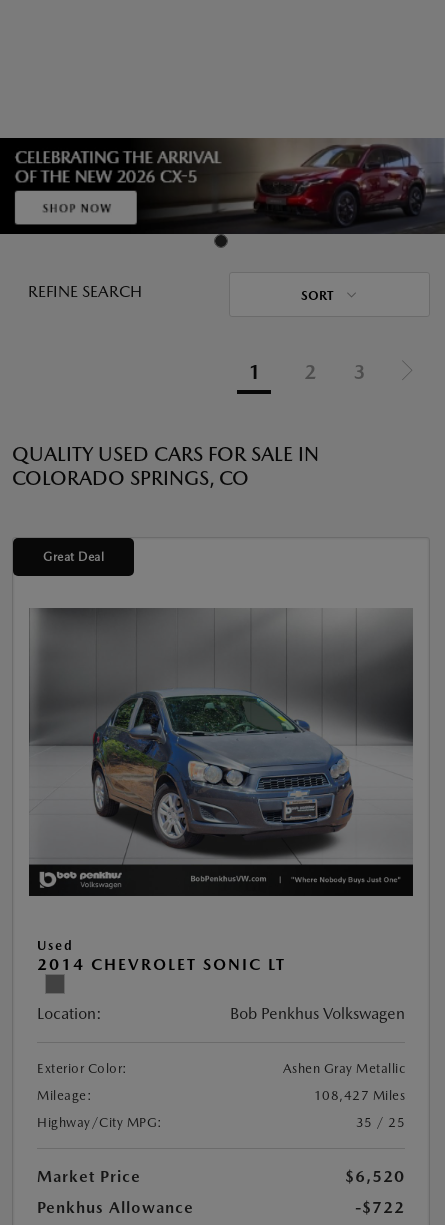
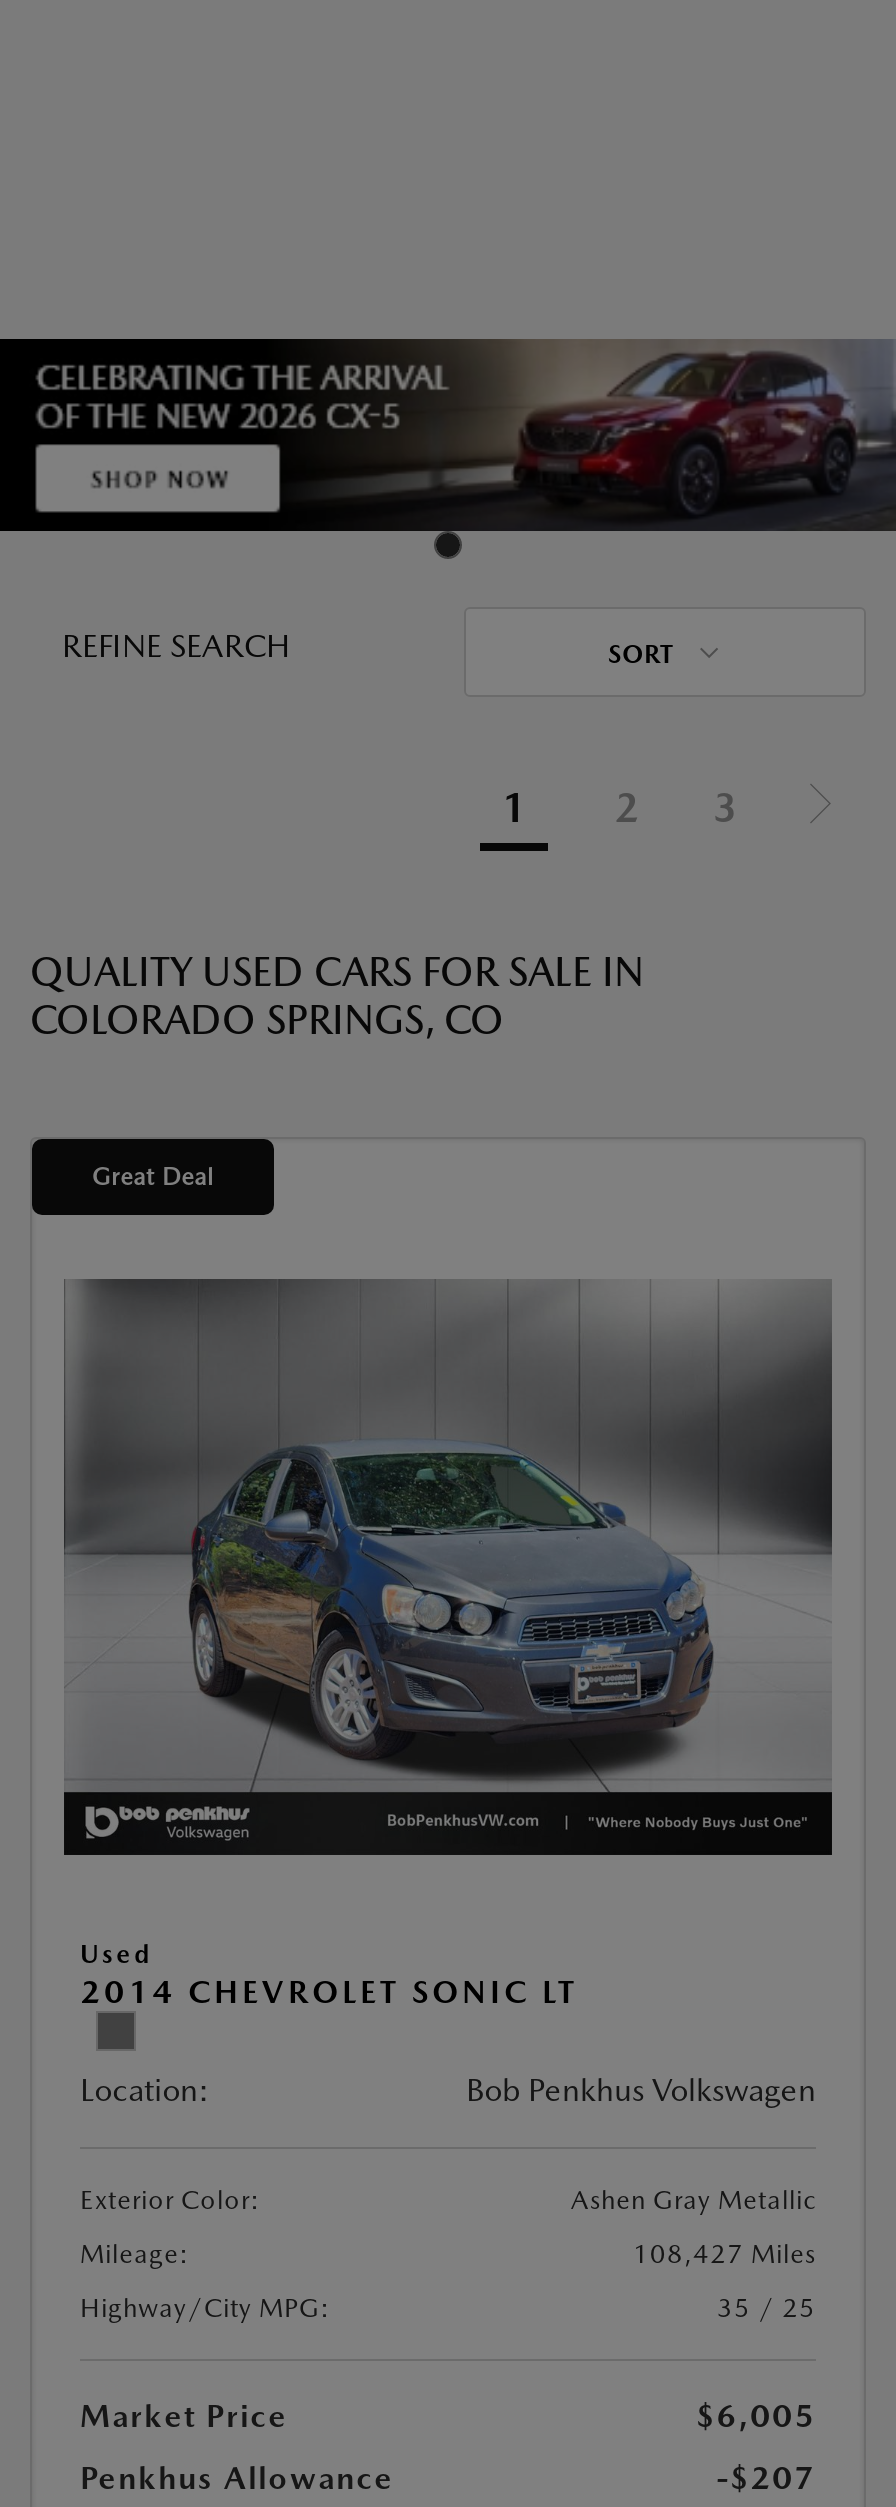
- $6,520
+ $6,005

- -$722
+ -$207
